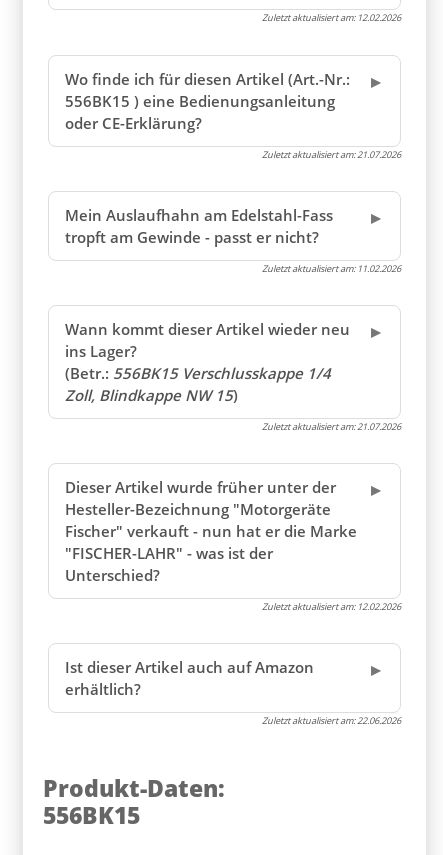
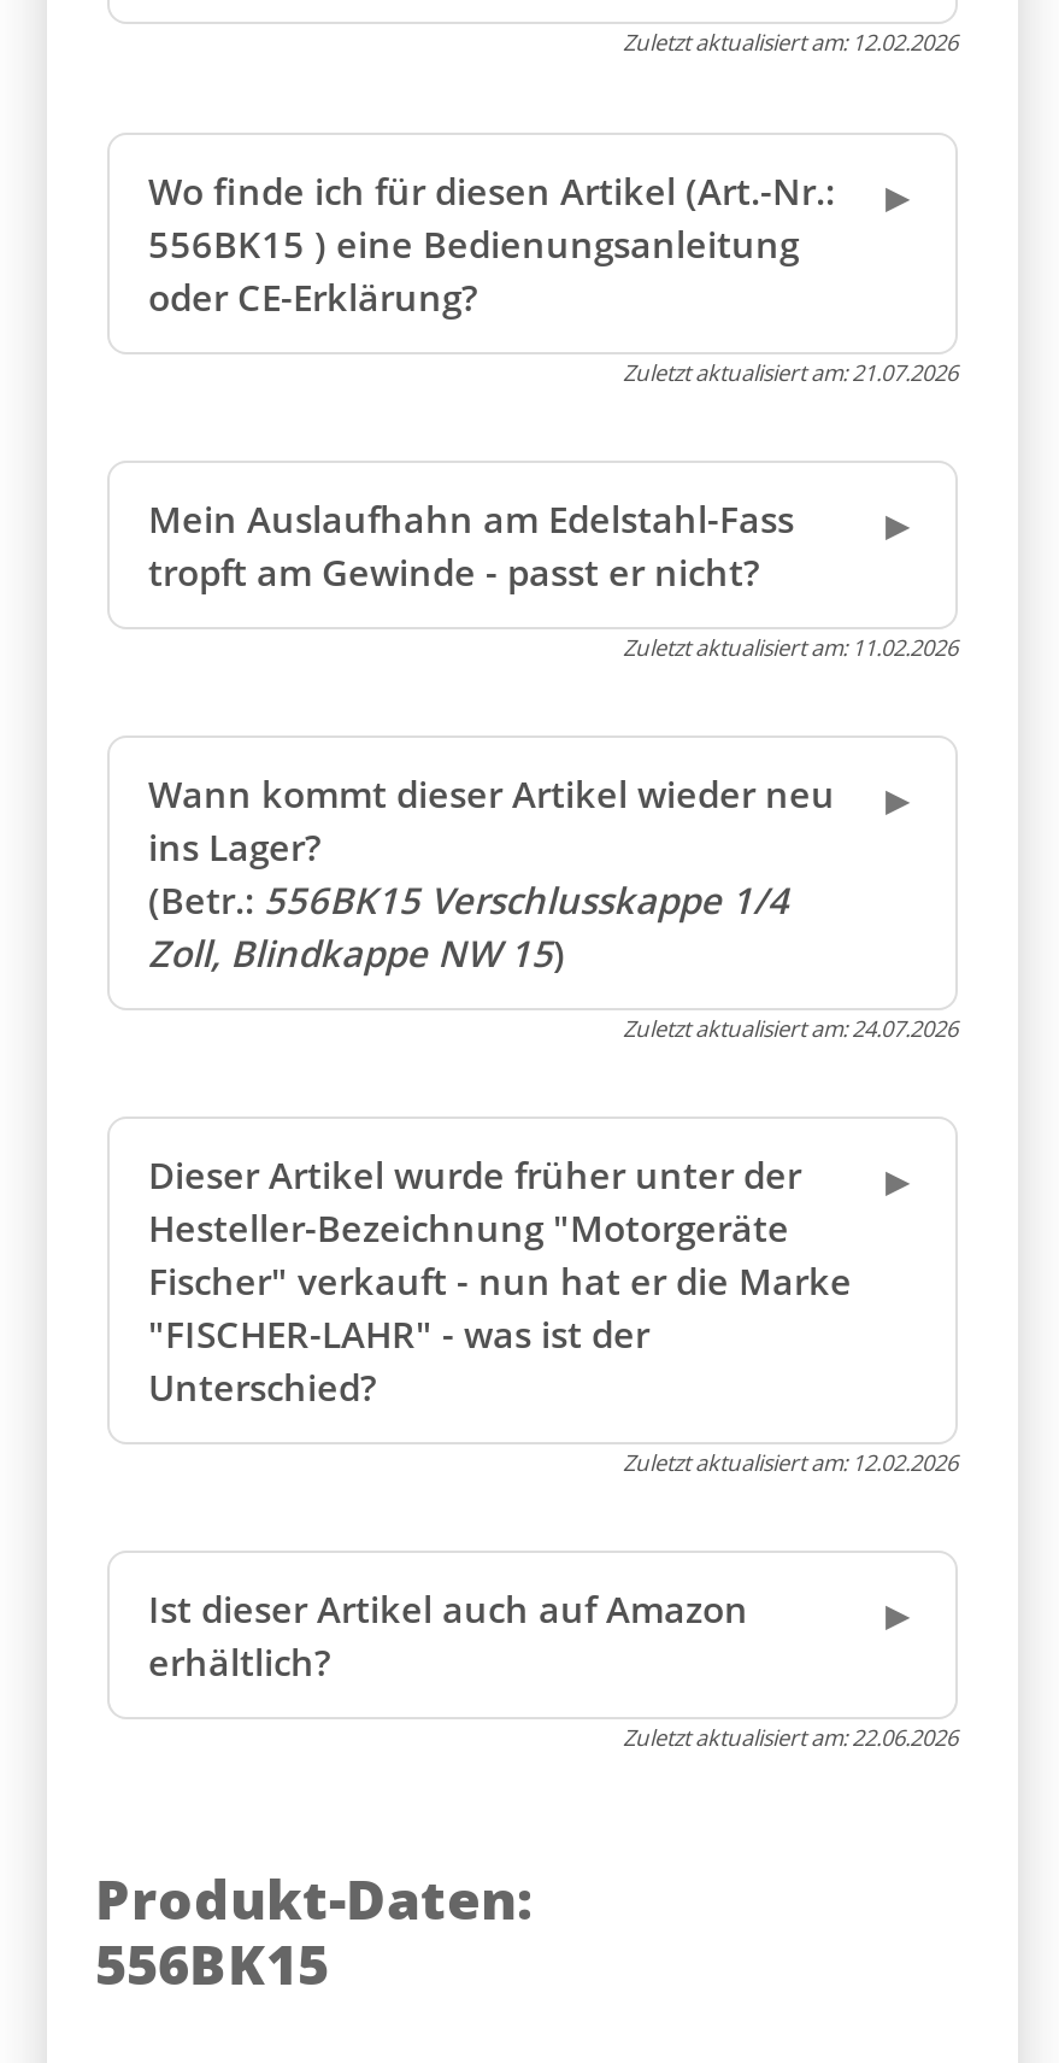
- Zuletzt aktualisiert am:21.07.2026
+ Zuletzt aktualisiert am:24.07.2026
